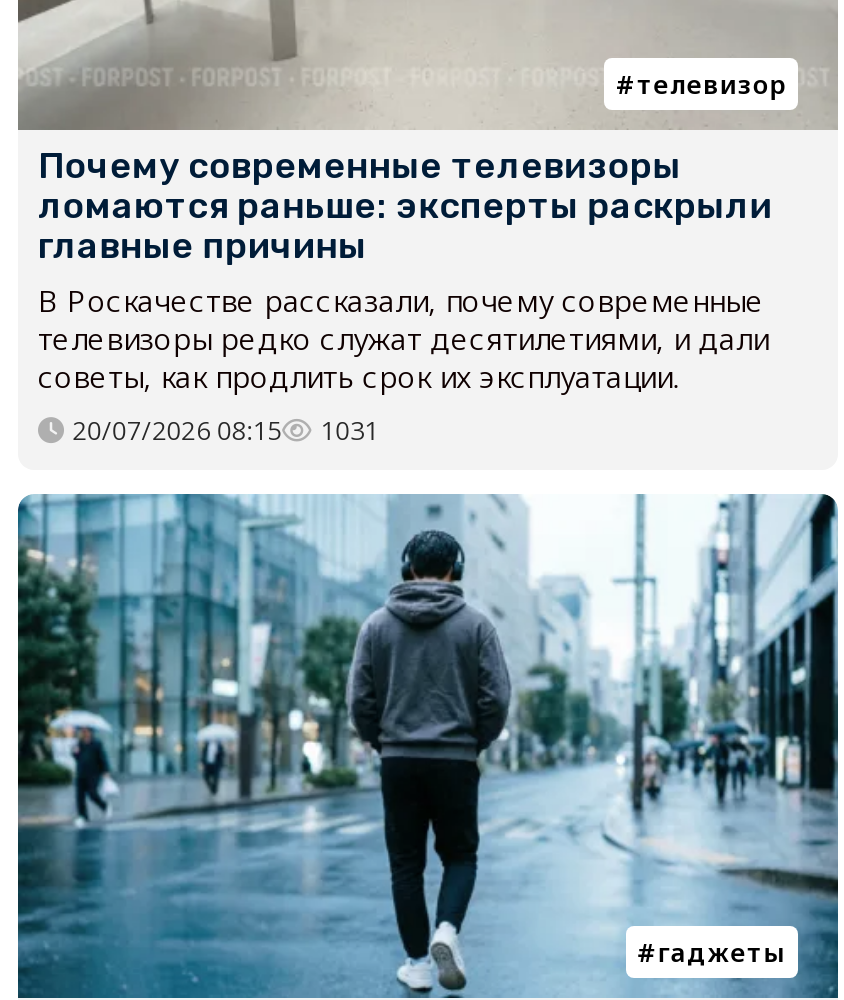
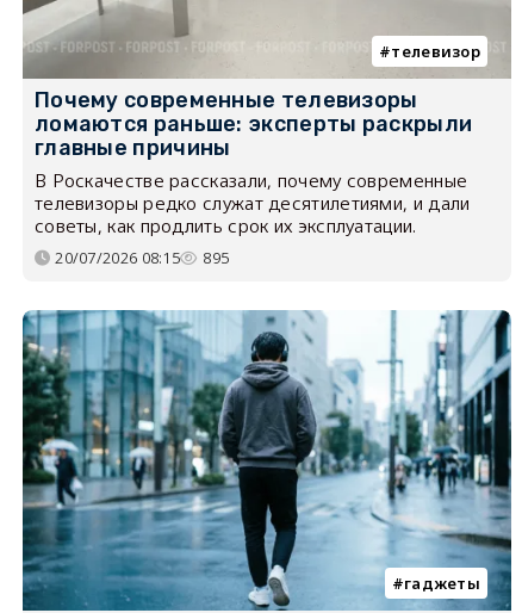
- 20/07/2026 08:15 1031
+ 20/07/2026 08:15 895
